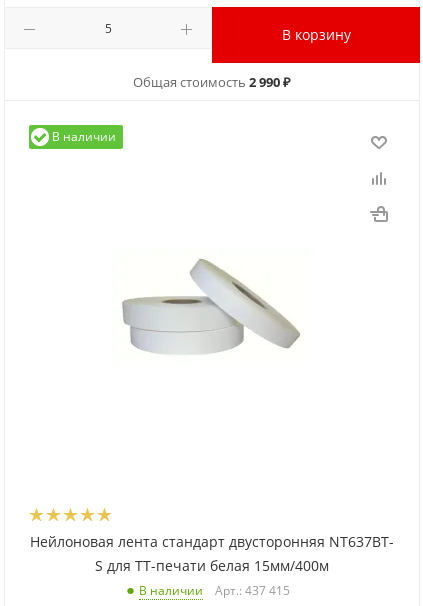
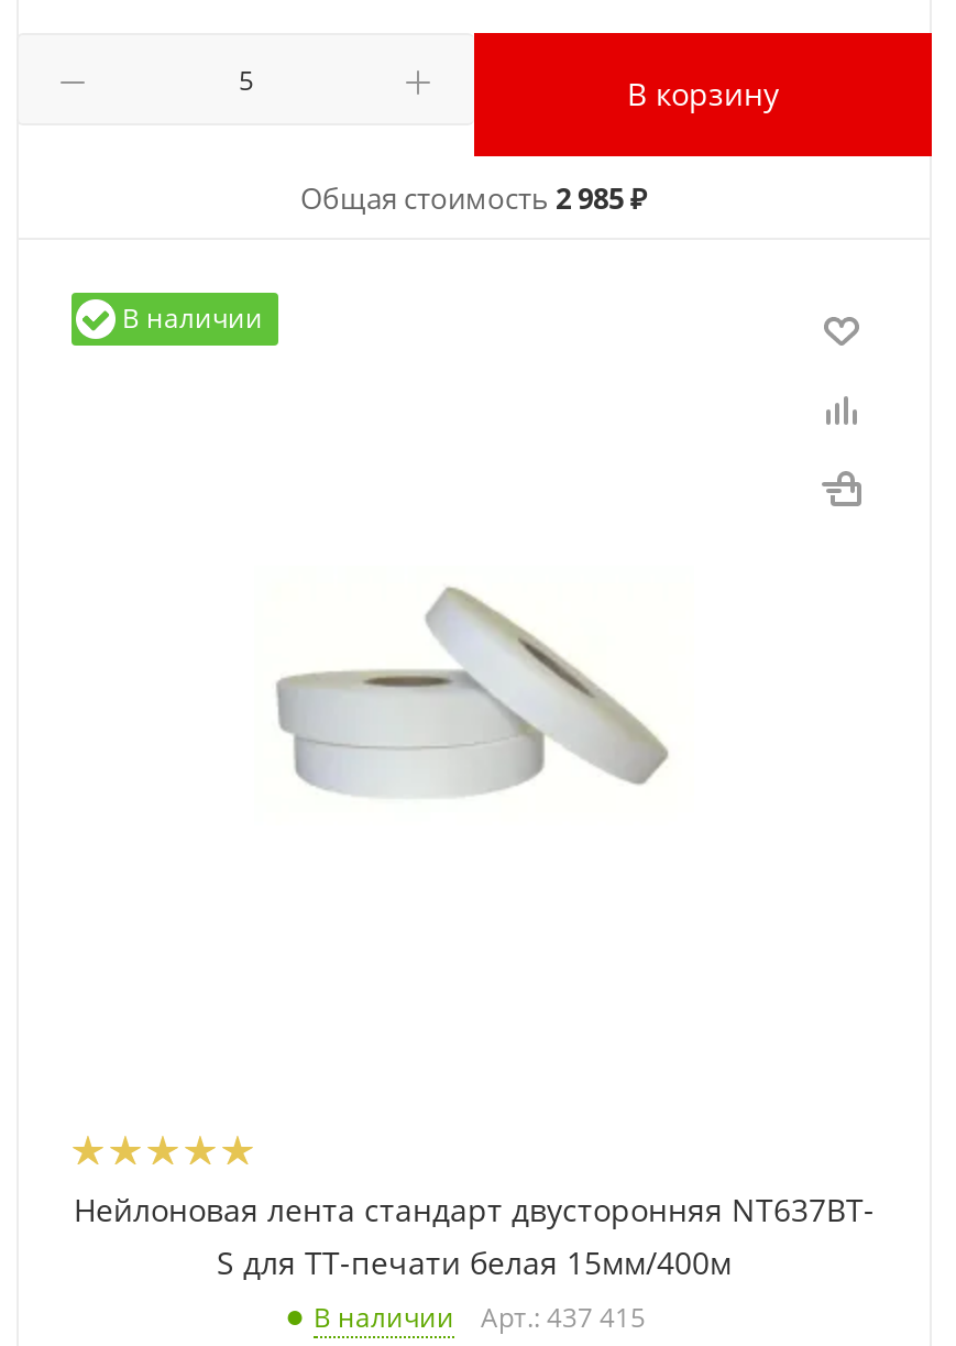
- Общая стоимость 2 990 ₽
+ Общая стоимость 2 985 ₽
